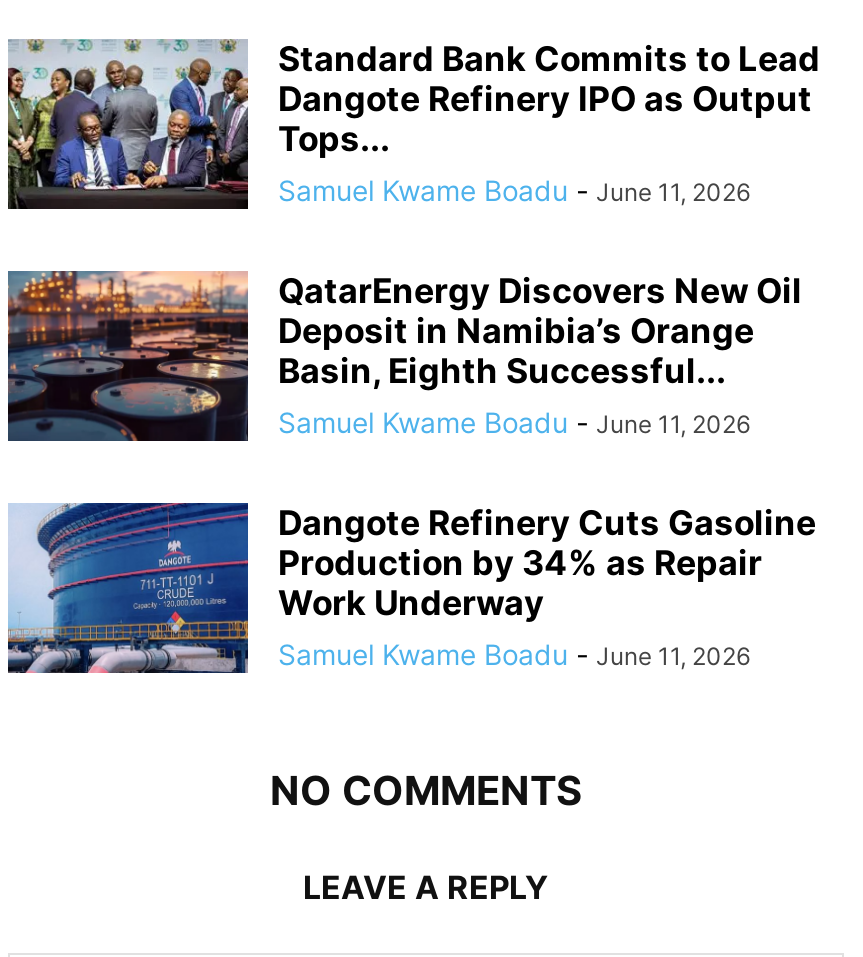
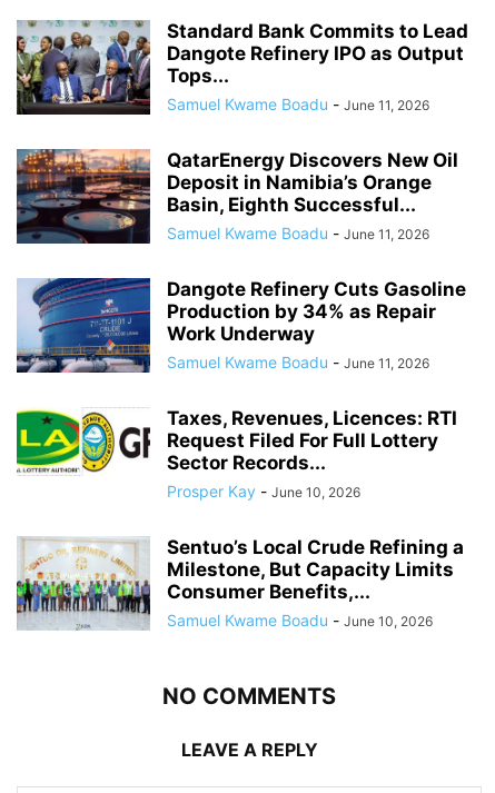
+ [image]
+ Taxes, Revenues, Licences: RTI
+ Request Filed For Full Lottery
+ Sector Records...
+ Prosper Kay - June 10, 2026
+ Sentuo’s Local Crude Refining a
+ Milestone, But Capacity Limits
+ Consumer Benefits,...
+ Samuel Kwame Boadu - June 10, 2026

+ [image]
